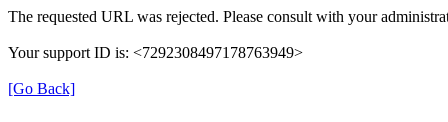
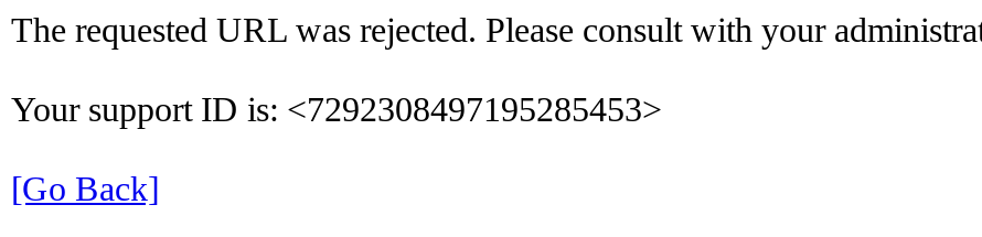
- Your support ID is: <7292308497178763949>
+ Your support ID is: <7292308497195285453>
